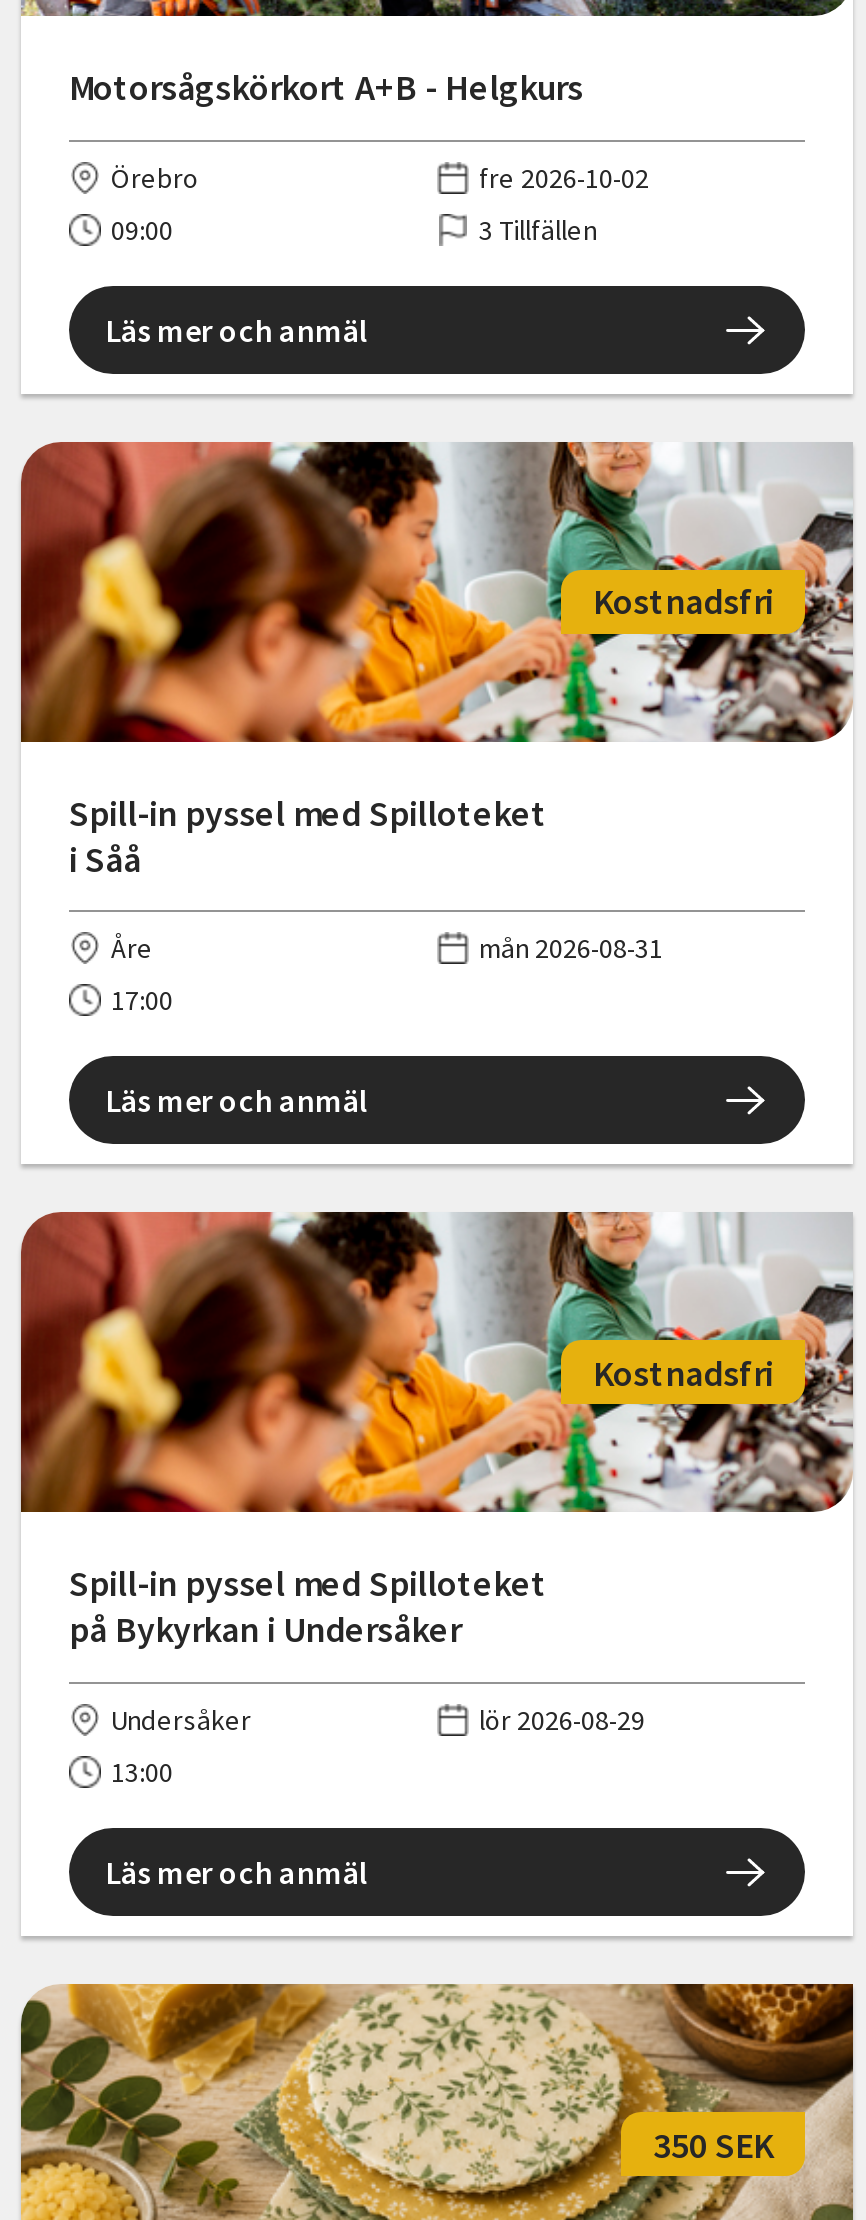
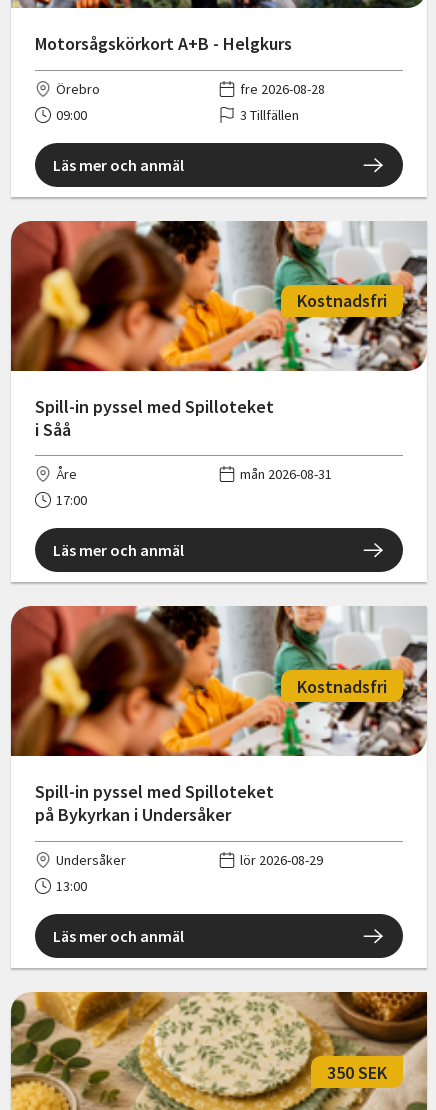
- fre 2026-10-02
+ fre 2026-08-28
